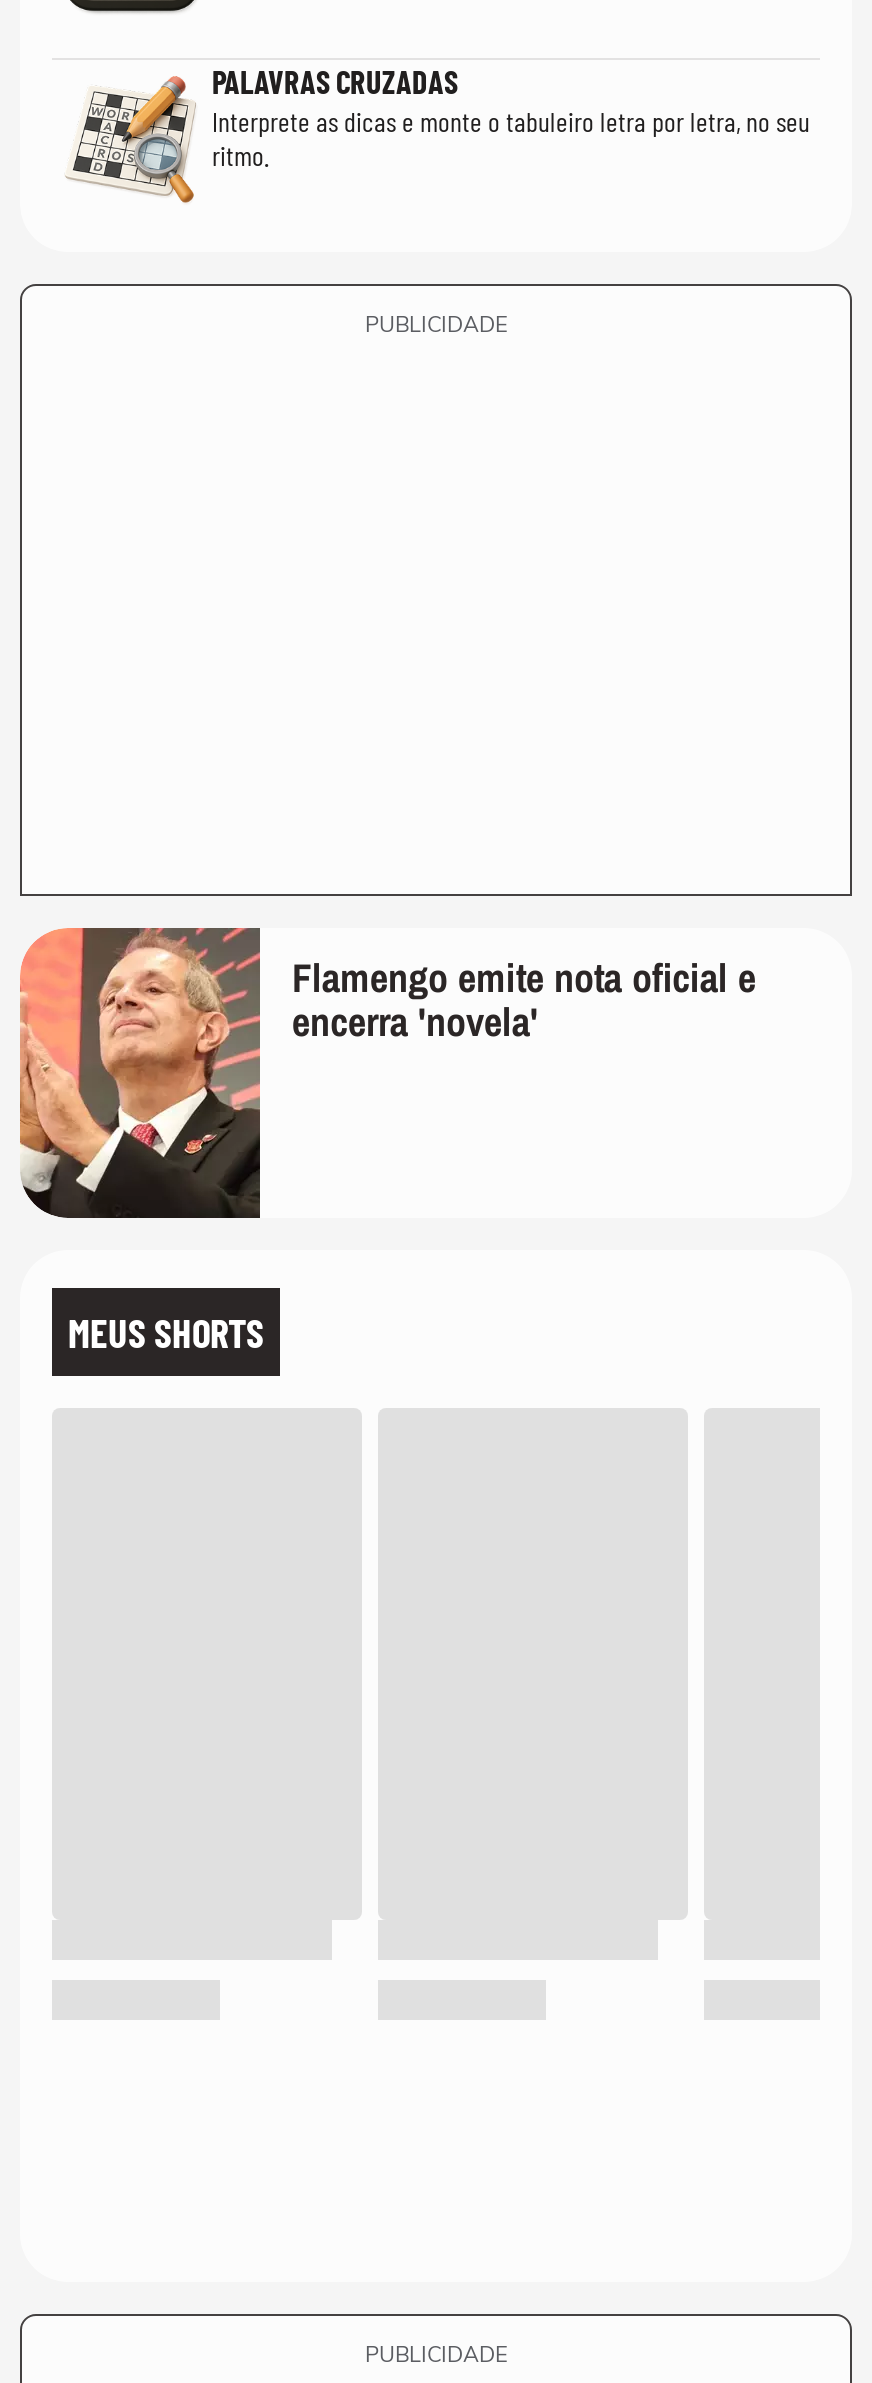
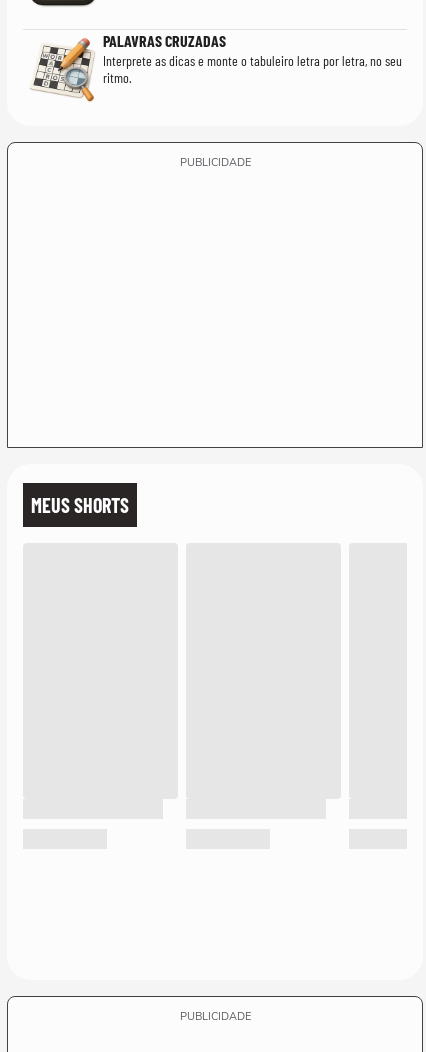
- [image]
- Flamengo emite nota oficial e
- encerra 'novela'
